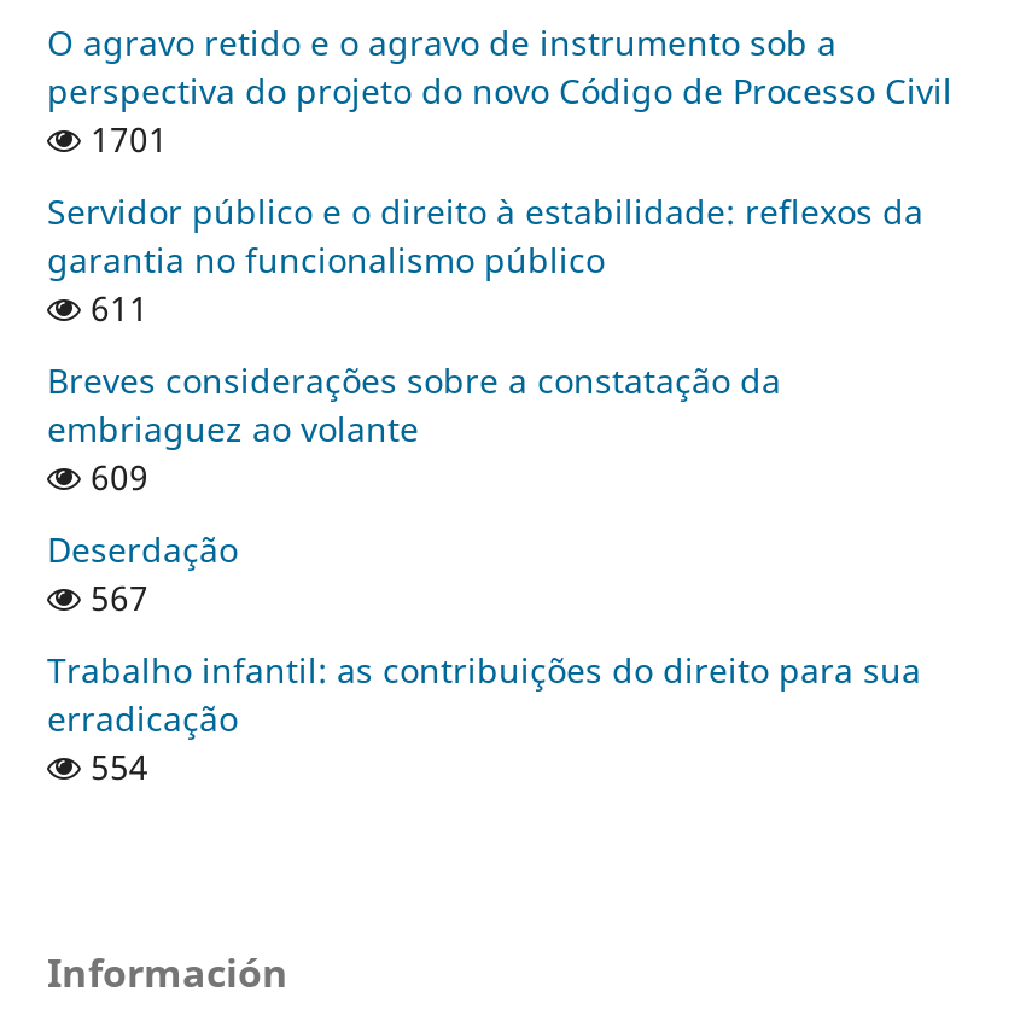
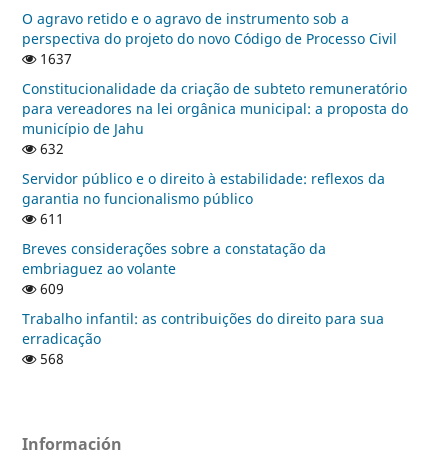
- 1701
+ 1637
+ Constitucionalidade da criação de subteto remuneratório
+ para vereadores na lei orgânica municipal: a proposta do
+ município de Jahu
+ 632

moved down: Servidor público e o direito à estabilidade: reflexos da | garantia no funcionalismo público | 611 | Breves considerações sobre a constatação da | embriaguez ao volante | 609

- Deserdação
- 567

- 554
+ 568
